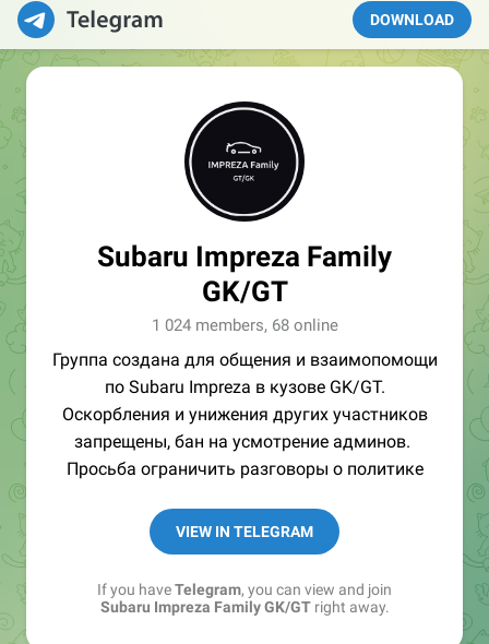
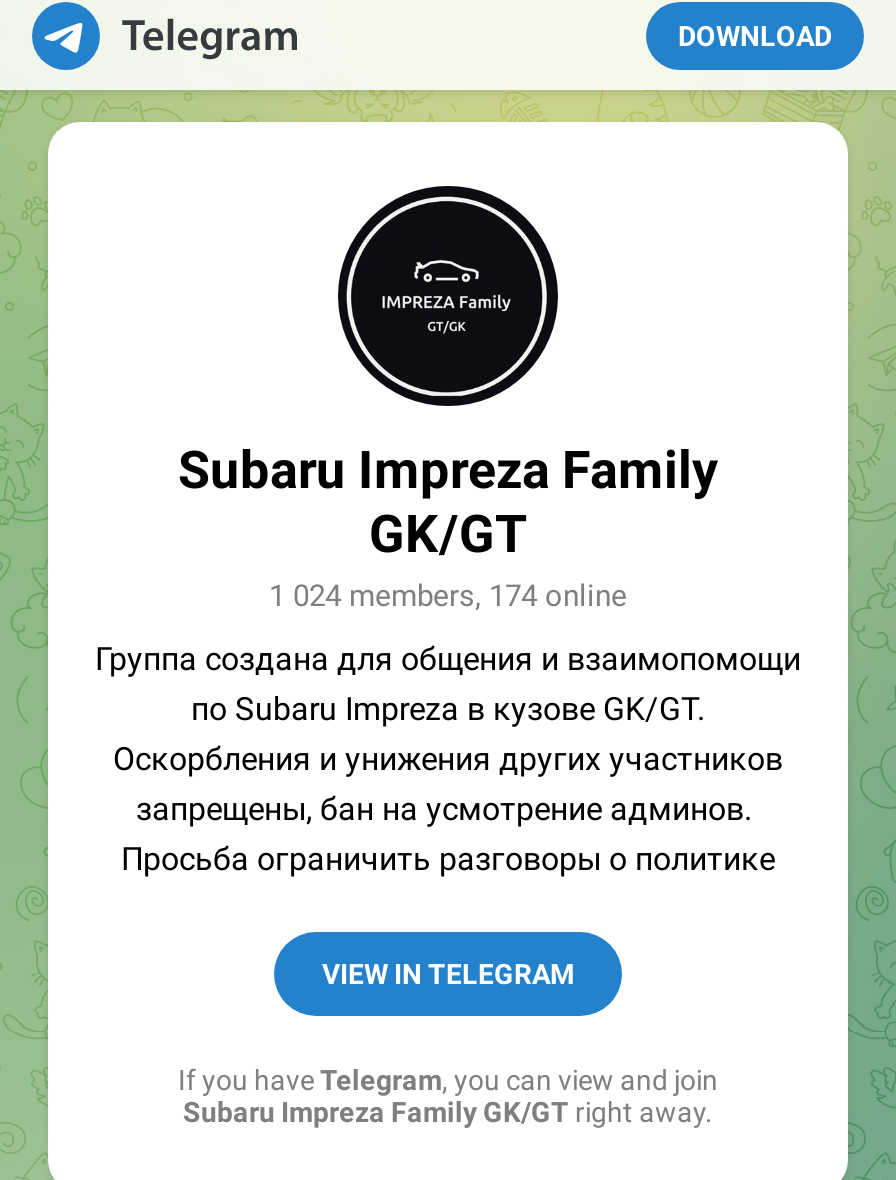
- 1 024 members, 68 online
+ 1 024 members, 174 online
